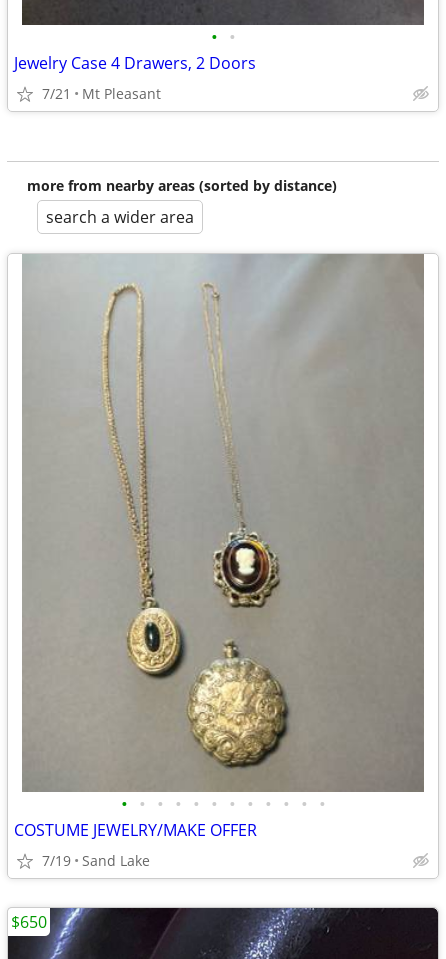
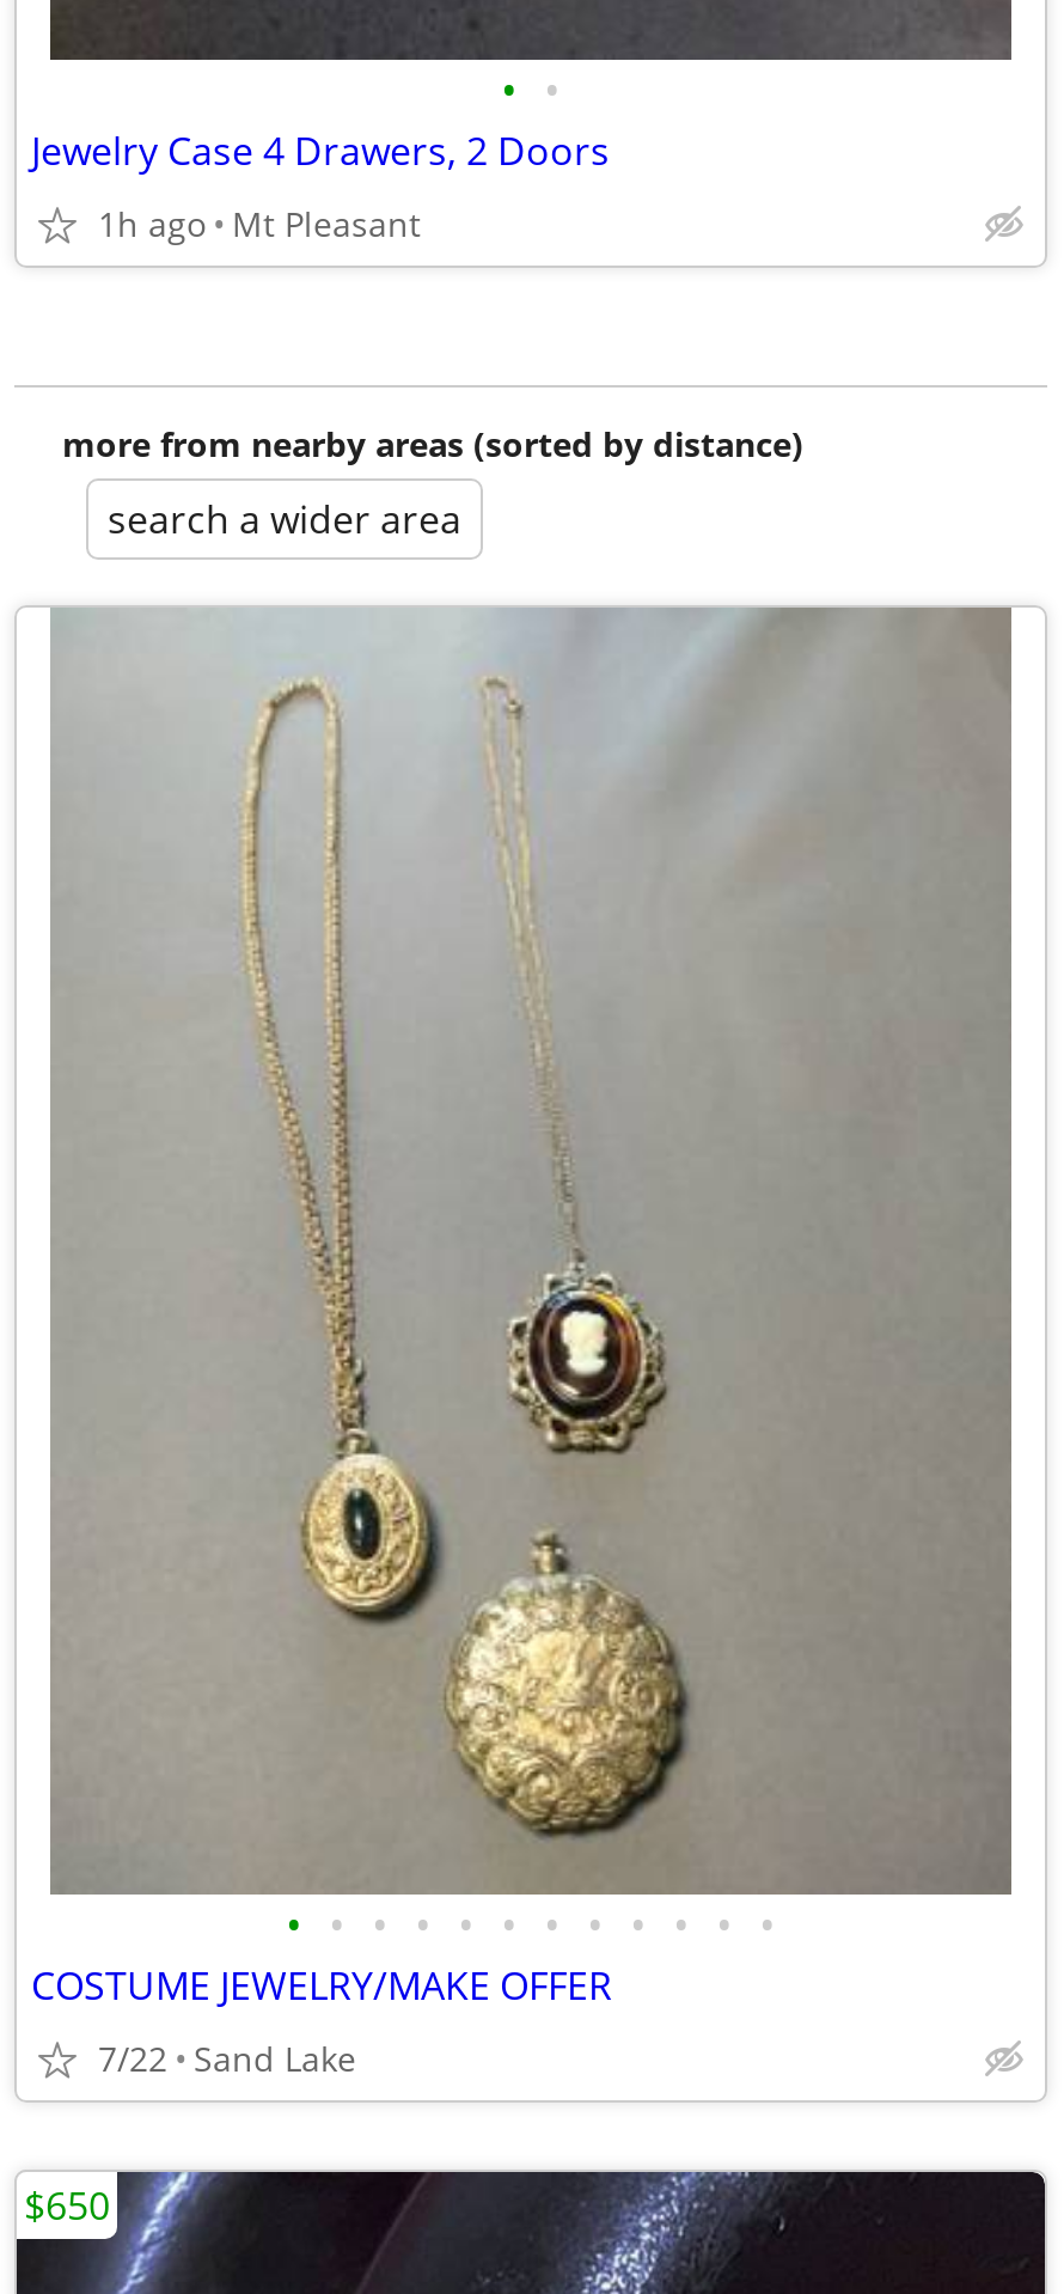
- 7/21 Mt Pleasant
+ 1h ago Mt Pleasant

- 7/19 Sand Lake
+ 7/22 Sand Lake
